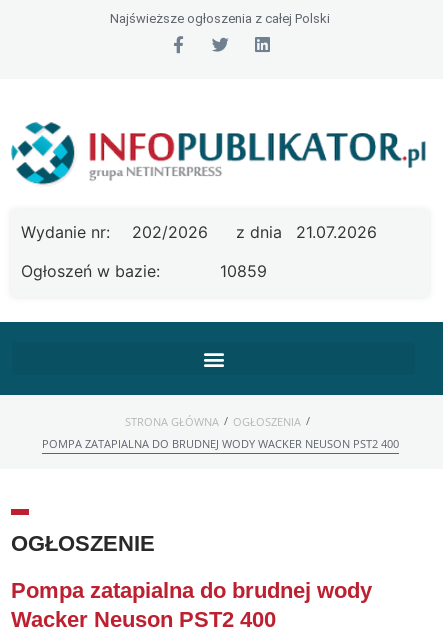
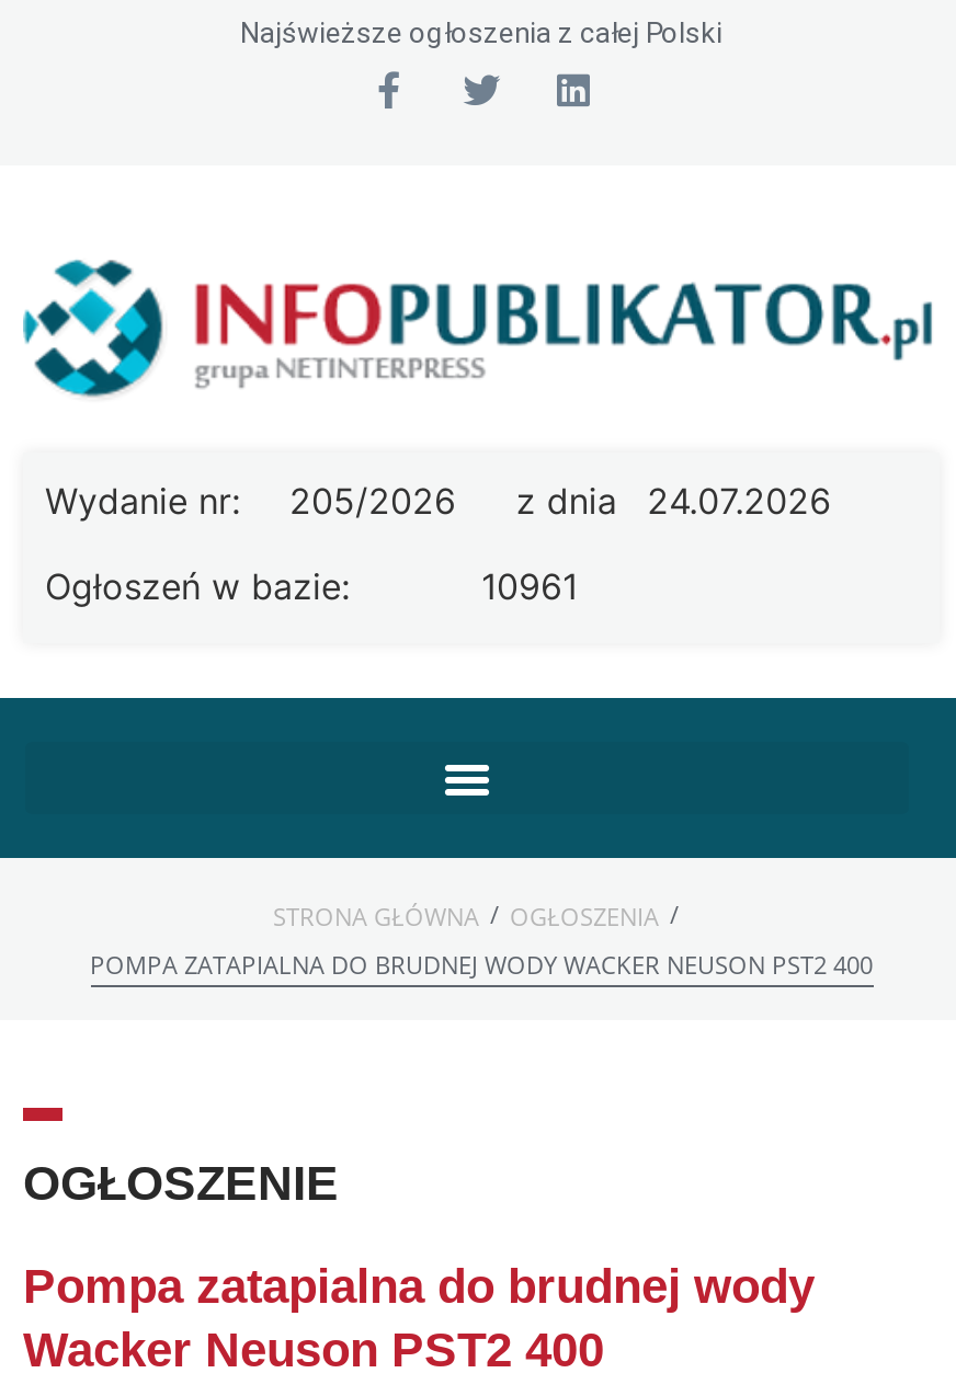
- 202/2026
+ 205/2026

- 21.07.2026
+ 24.07.2026

- 10859
+ 10961
